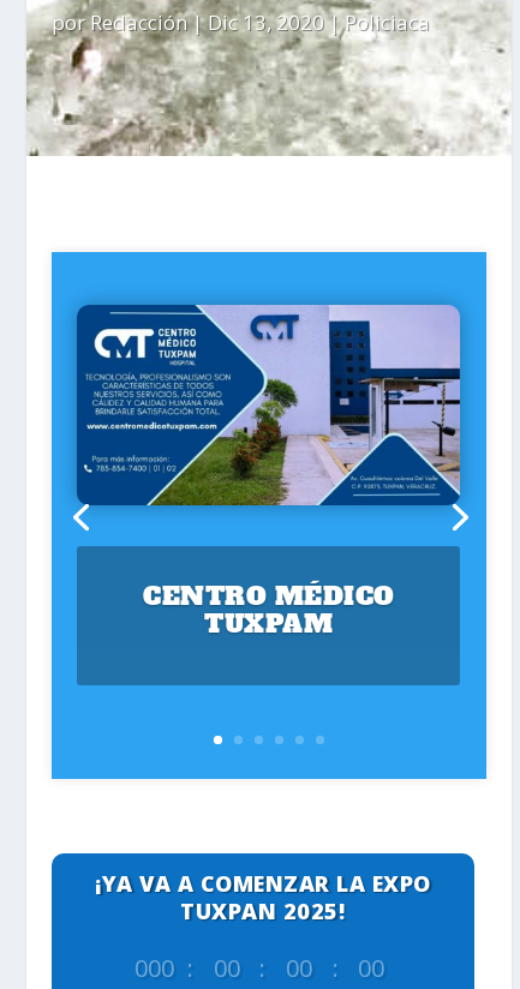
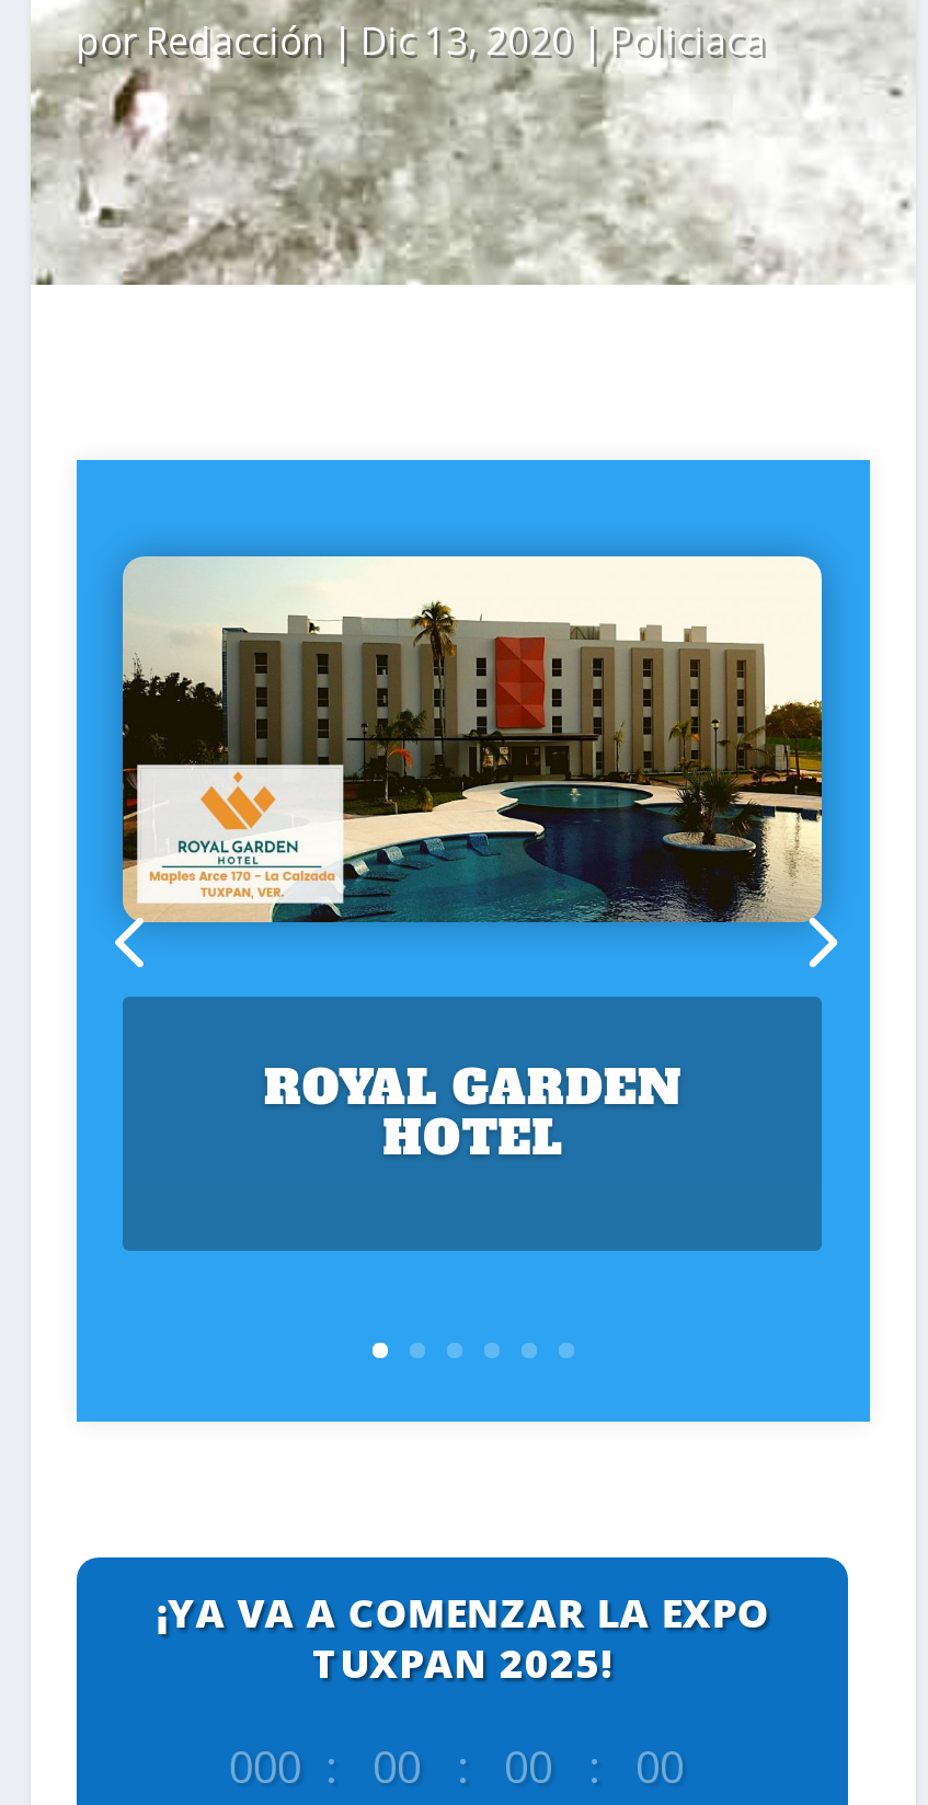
- [image]
+ [image]

- CENTRO MÉDICO
- TUXPAM
+ ROYAL GARDEN
+ HOTEL
